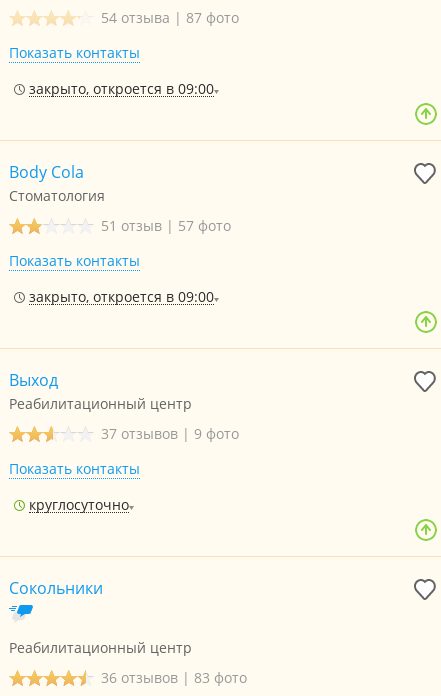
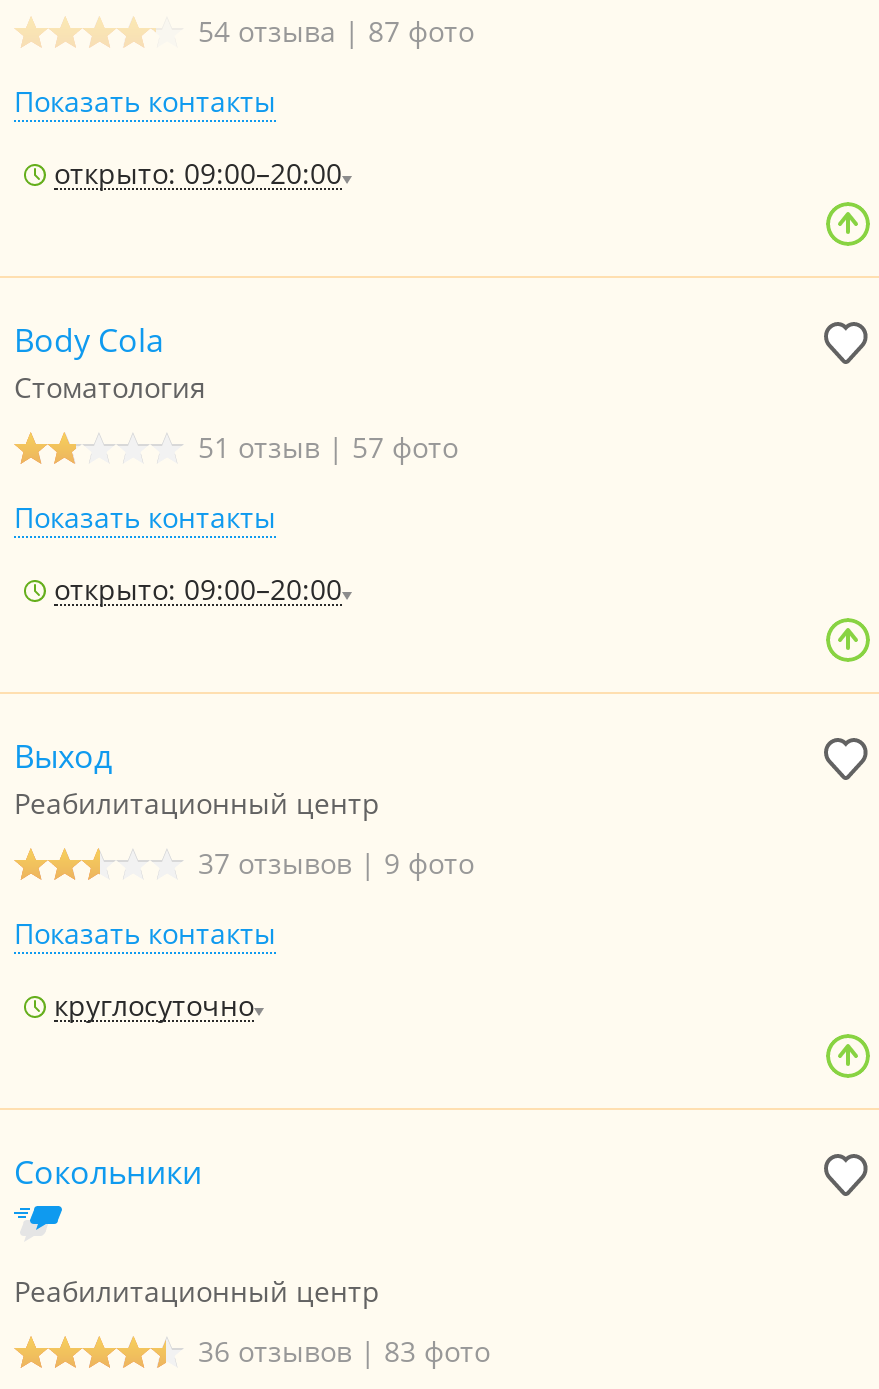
- закрыто, откроется в 09:00
+ открыто: 09:00–20:00

- закрыто, откроется в 09:00
+ открыто: 09:00–20:00
